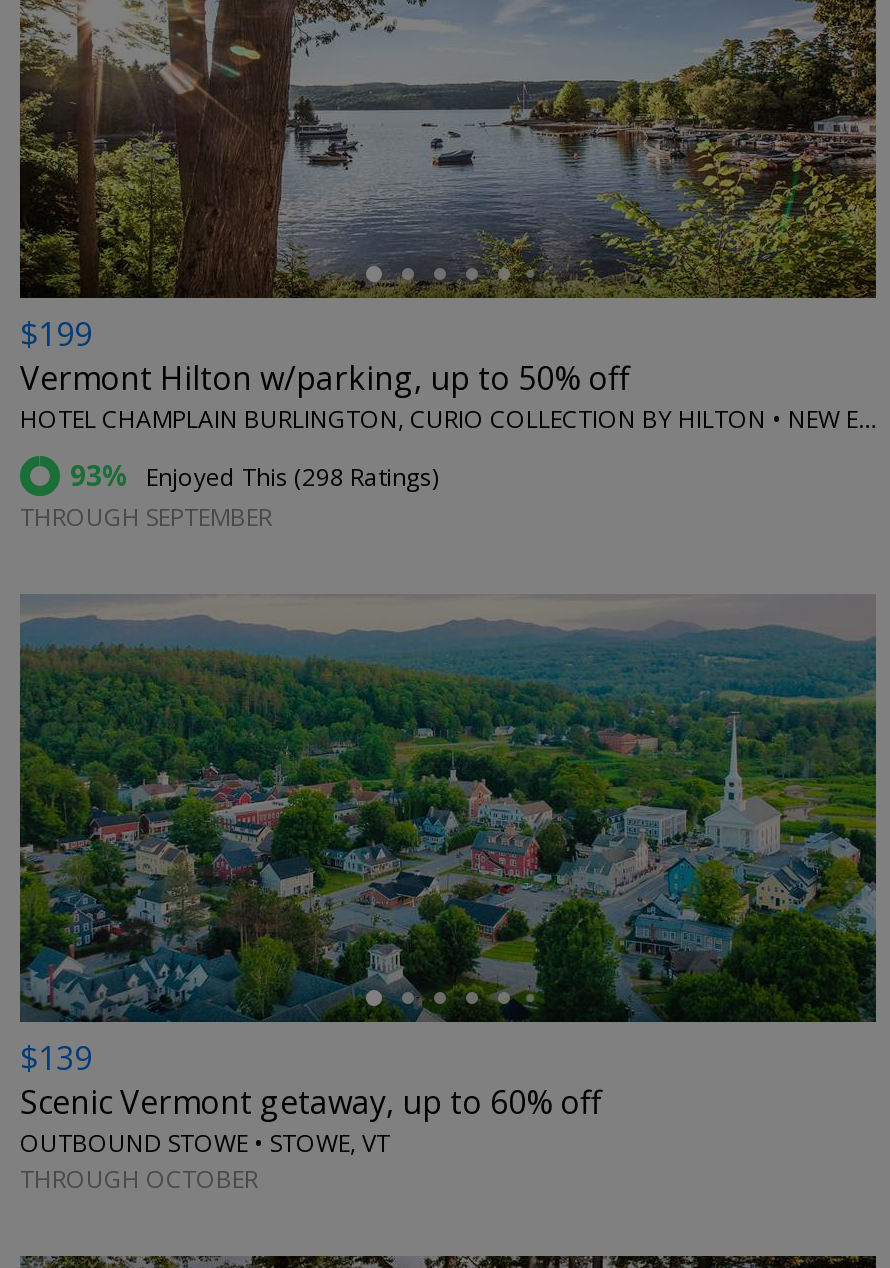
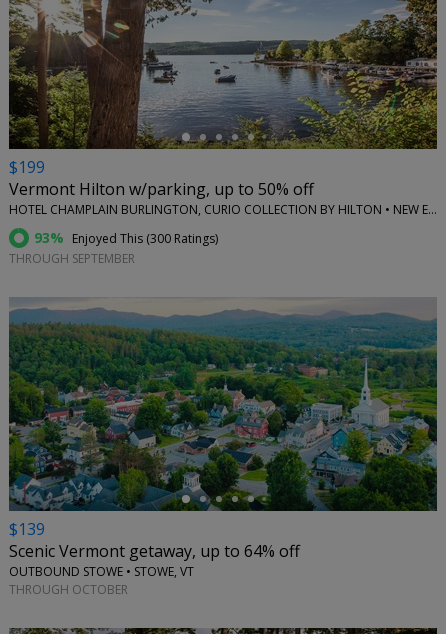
- 93% Enjoyed This (298 Ratings)
+ 93% Enjoyed This (300 Ratings)

- Scenic Vermont getaway, up to 60% off
+ Scenic Vermont getaway, up to 64% off
